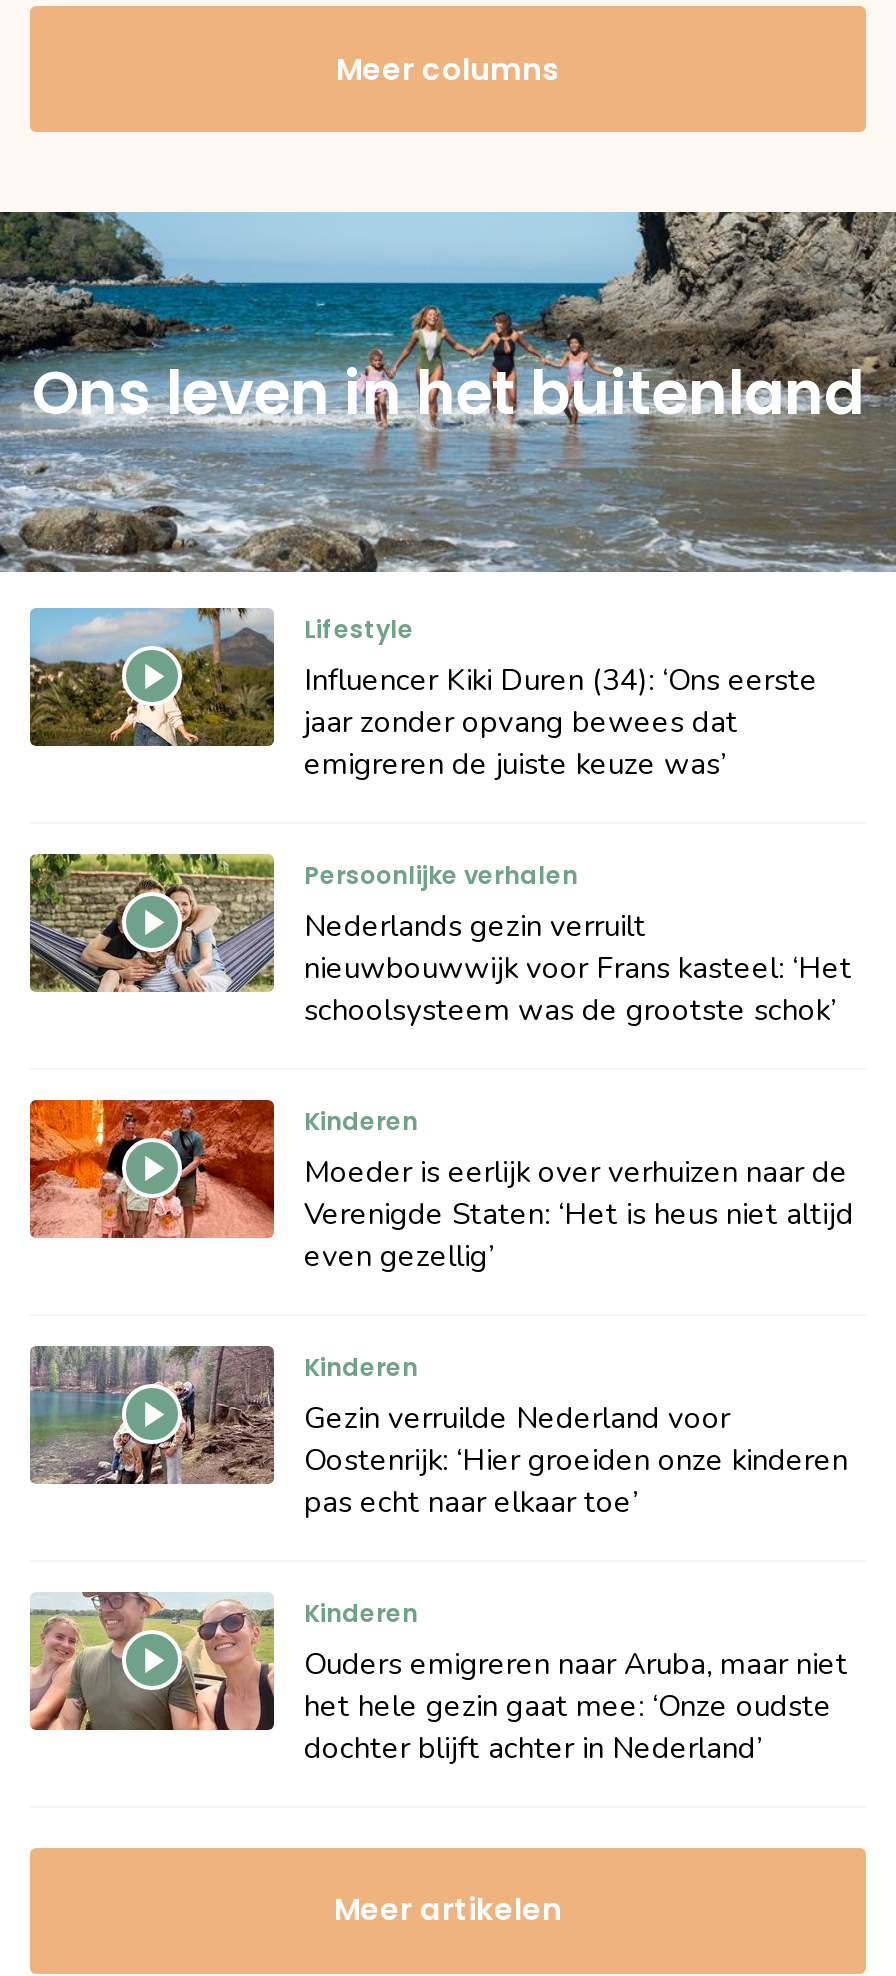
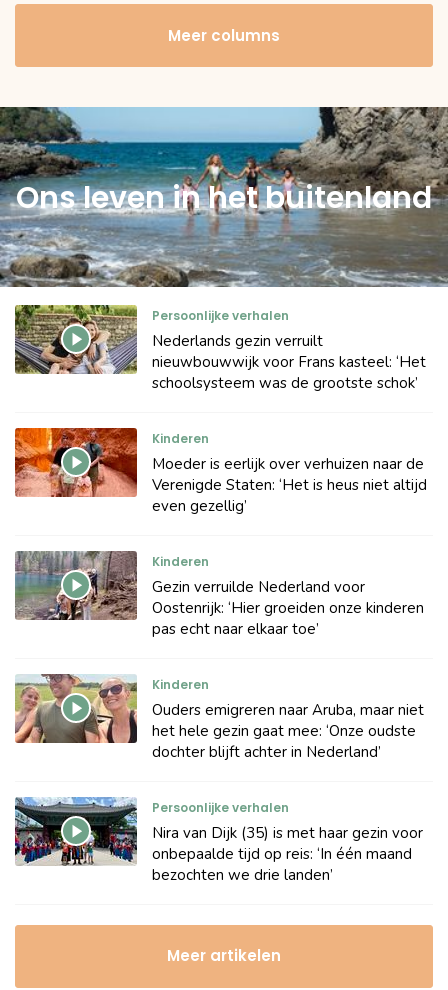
- [image]
- Lifestyle
- Influencer Kiki Duren (34): ‘Ons eerste
- jaar zonder opvang bewees dat
- emigreren de juiste keuze was’

moved up: [image] | Persoonlijke verhalen | Nederlands gezin verruilt | ... | het hele gezin gaat mee: ‘Onze oudste | dochter blijft achter in Nederland’

+ [image]
+ Persoonlijke verhalen
+ Nira van Dijk (35) is met haar gezin voor
+ onbepaalde tijd op reis: ‘In één maand
+ bezochten we drie landen’
